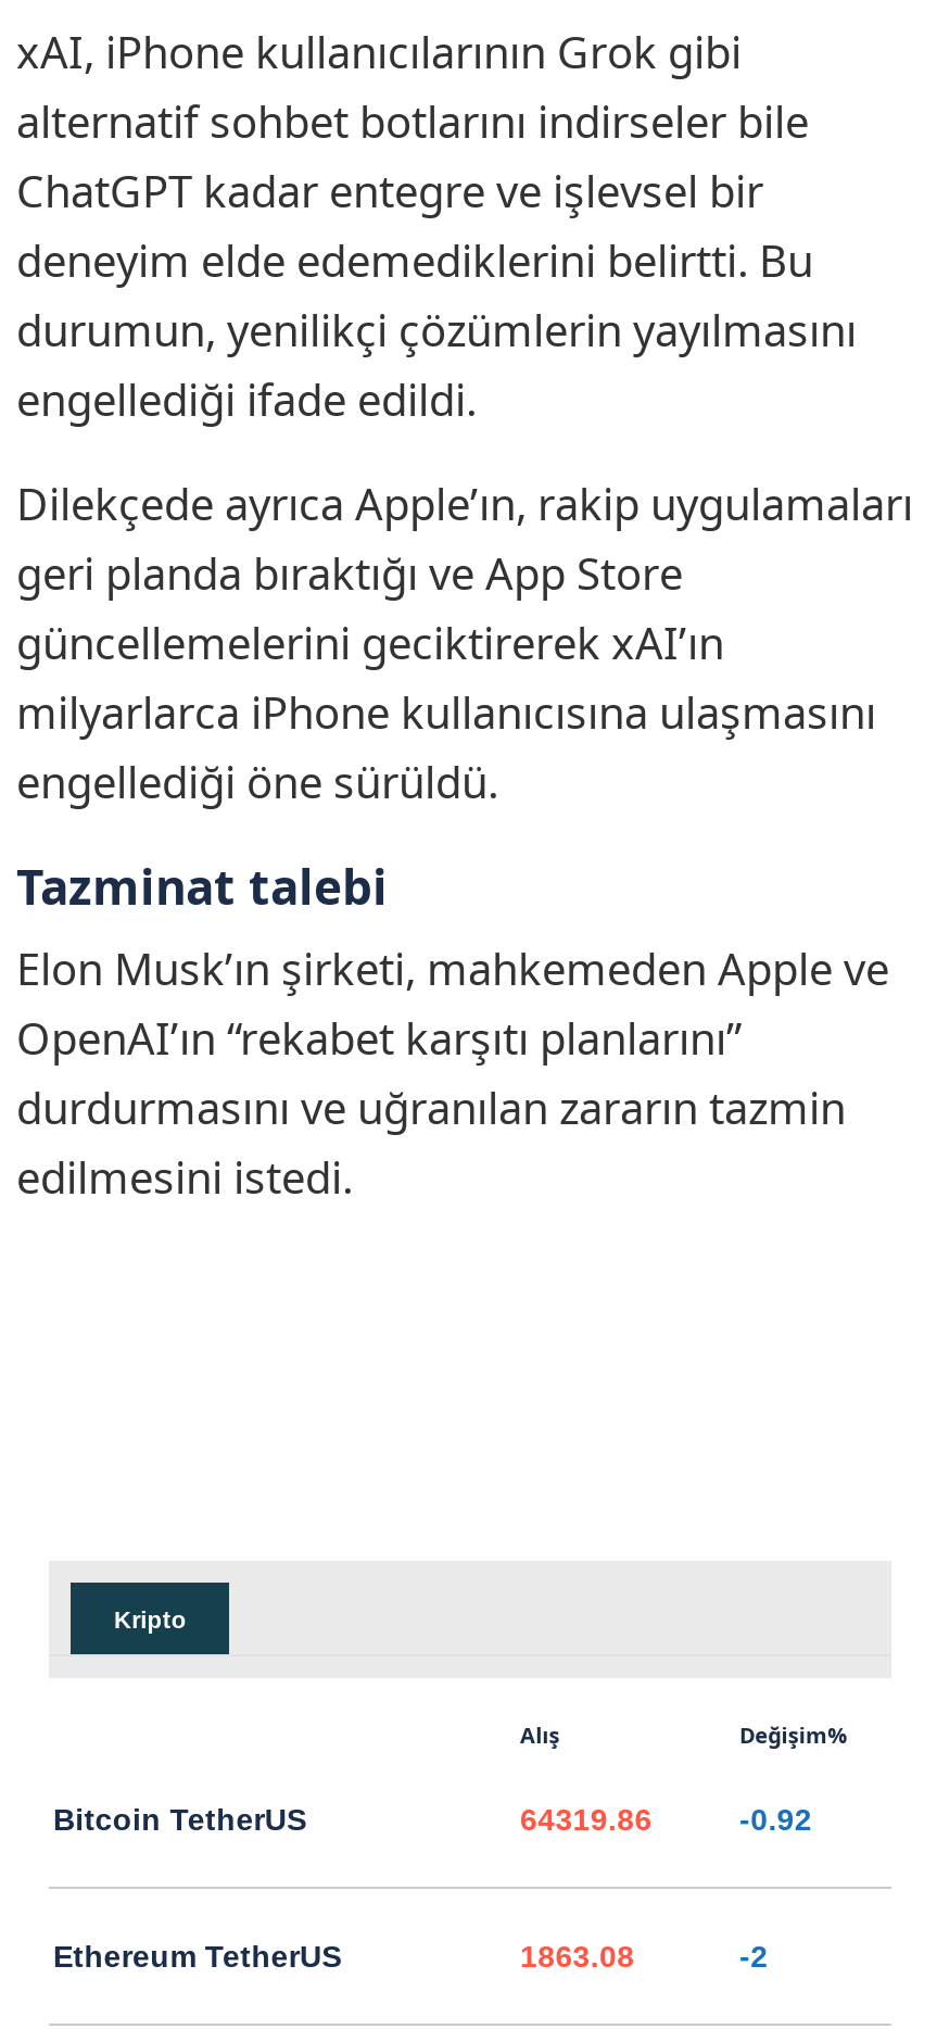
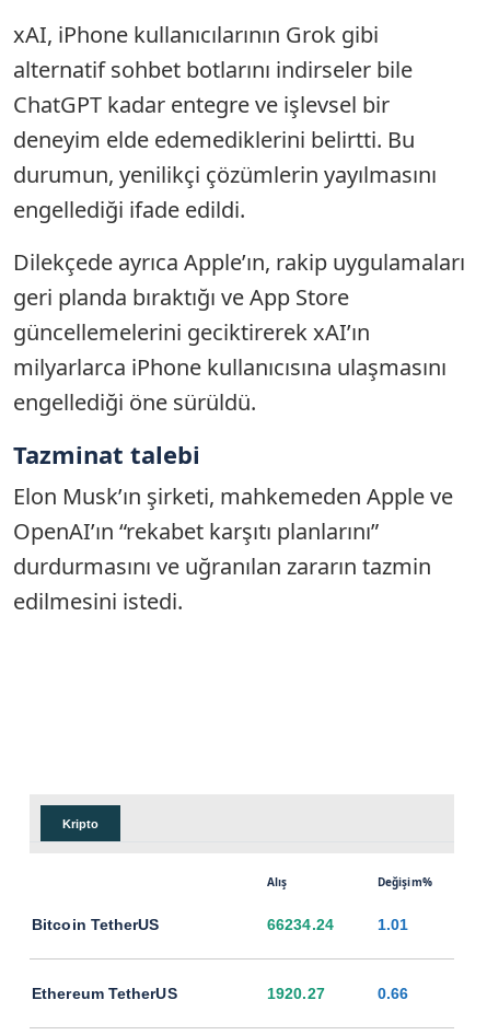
- 64319.86
+ 66234.24

- -0.92
+ 1.01

- 1863.08
+ 1920.27

- -2
+ 0.66
